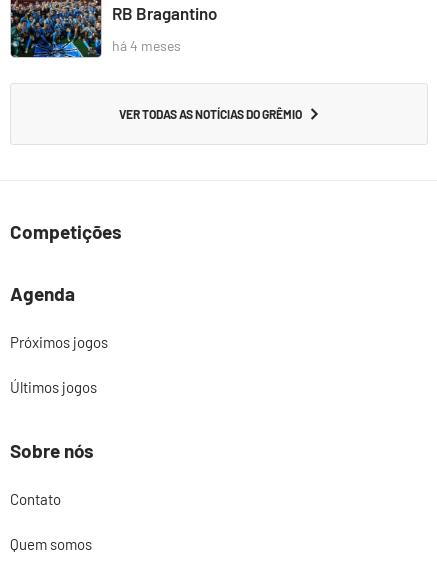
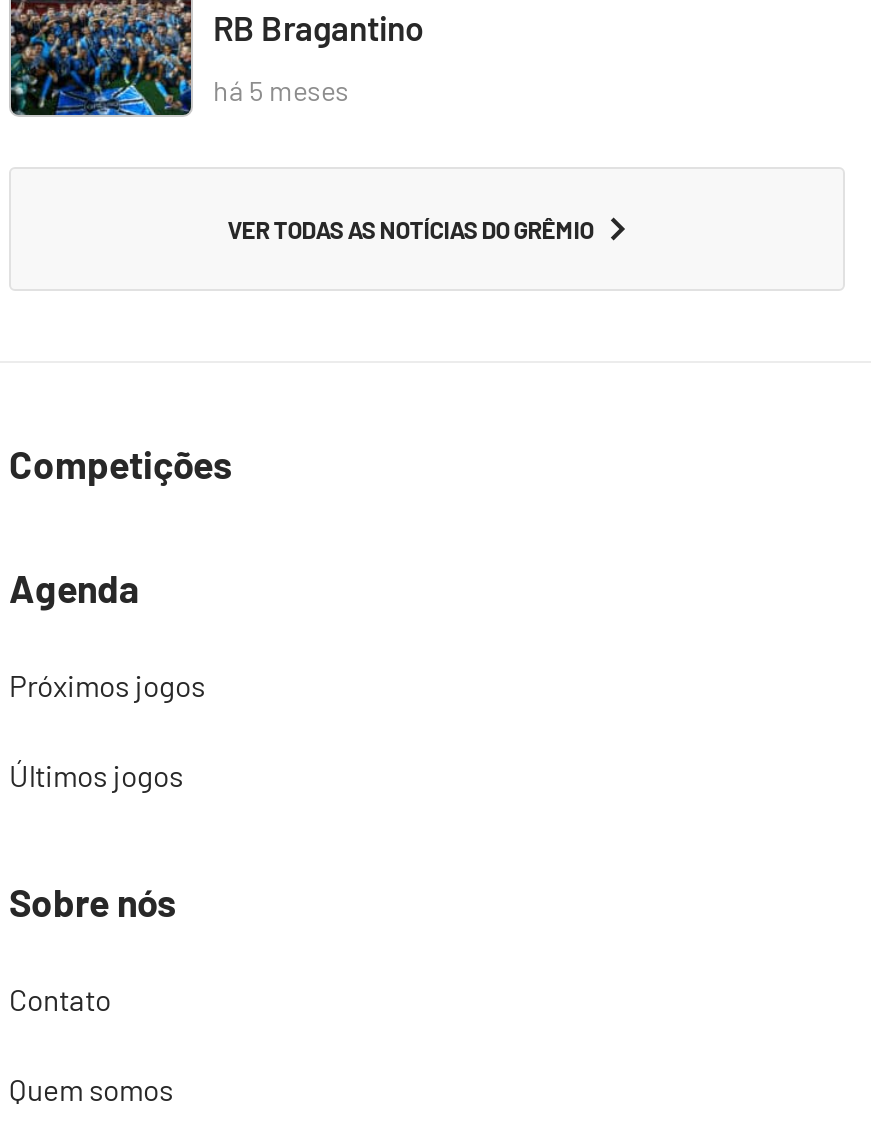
- há 4 meses
+ há 5 meses
